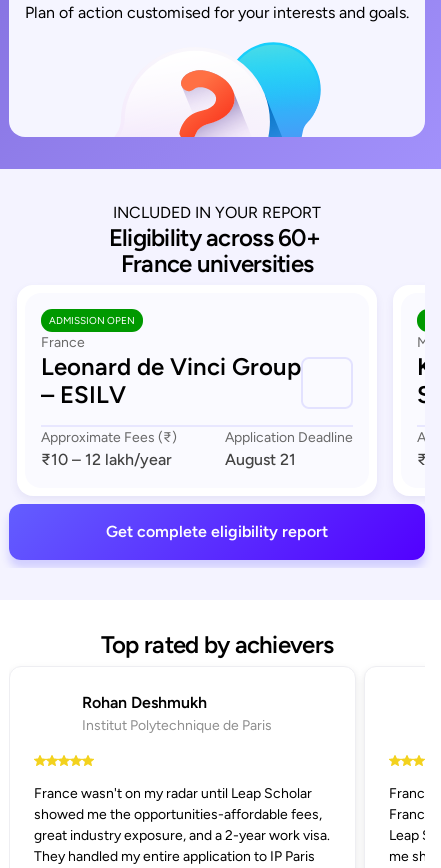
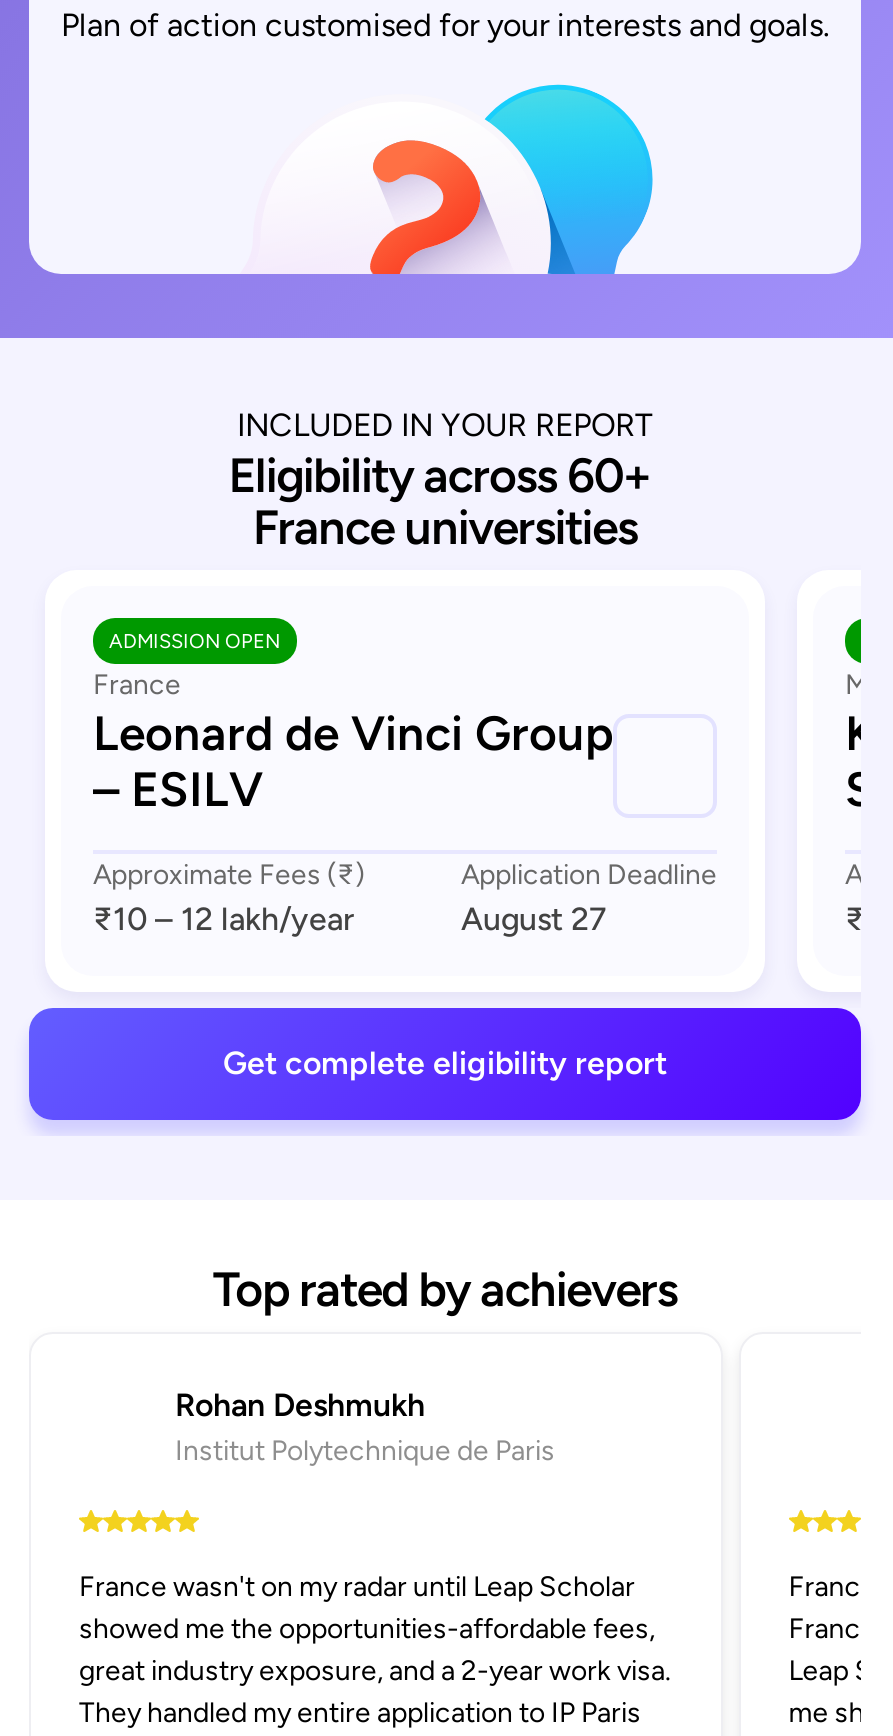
- August 21
+ August 27
